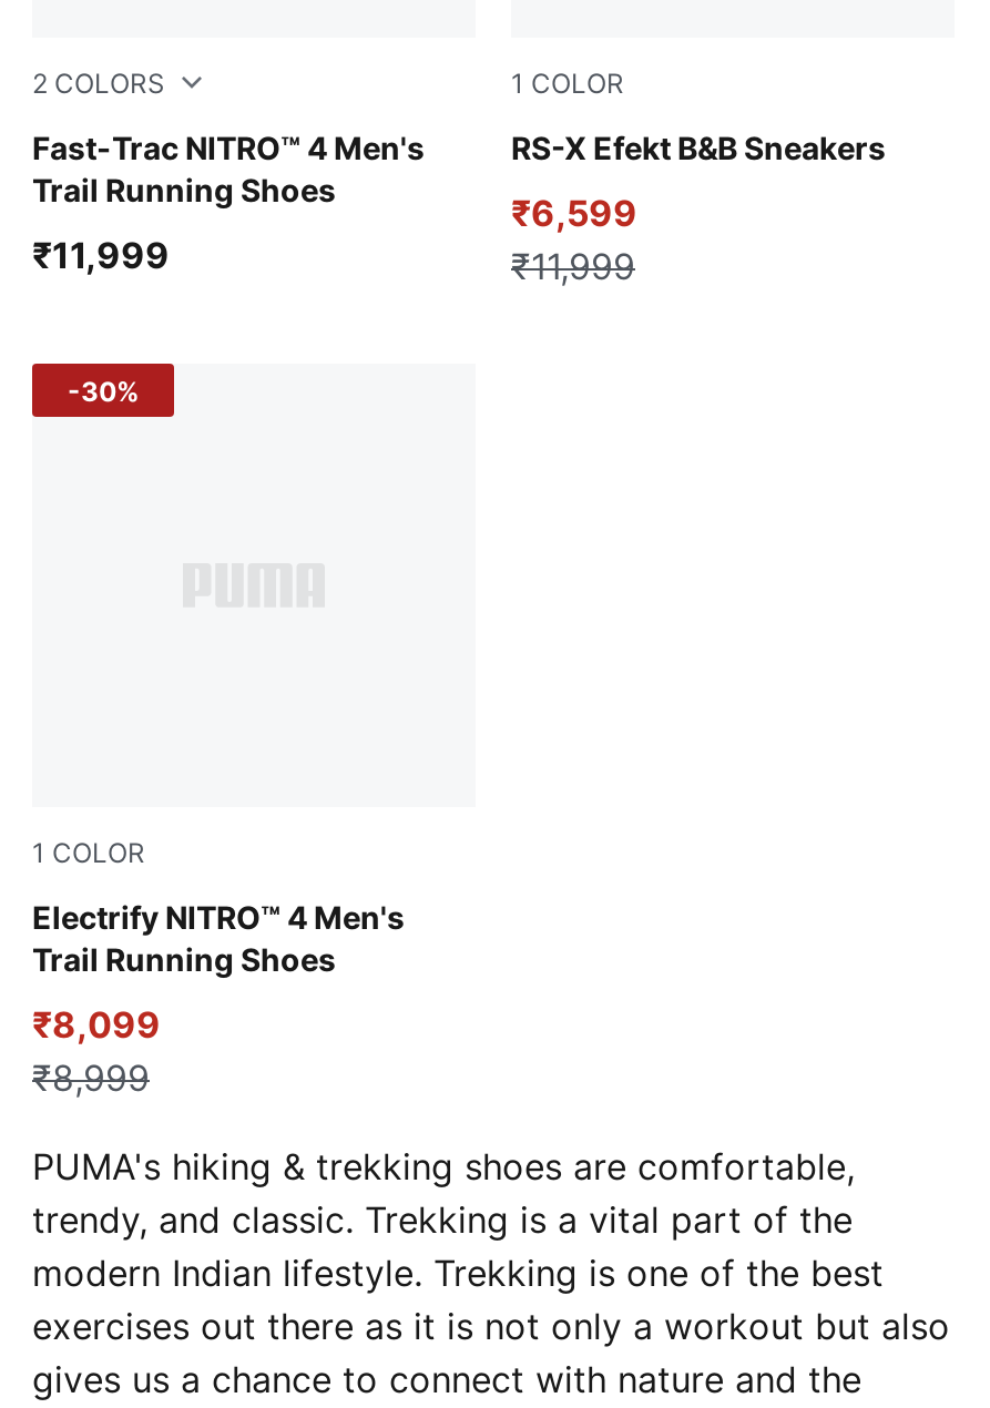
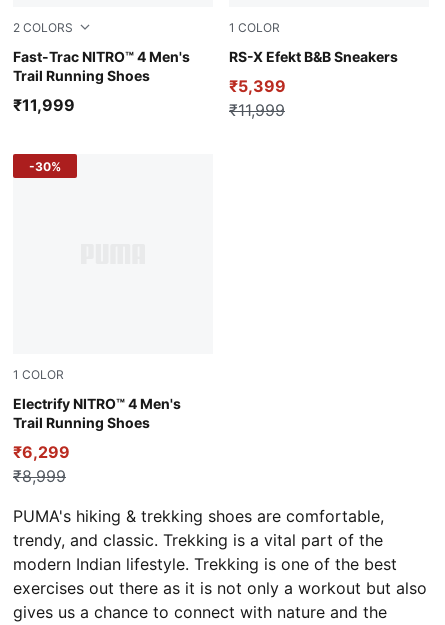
- ₹6,599
+ ₹5,399

- ₹8,099
+ ₹6,299
